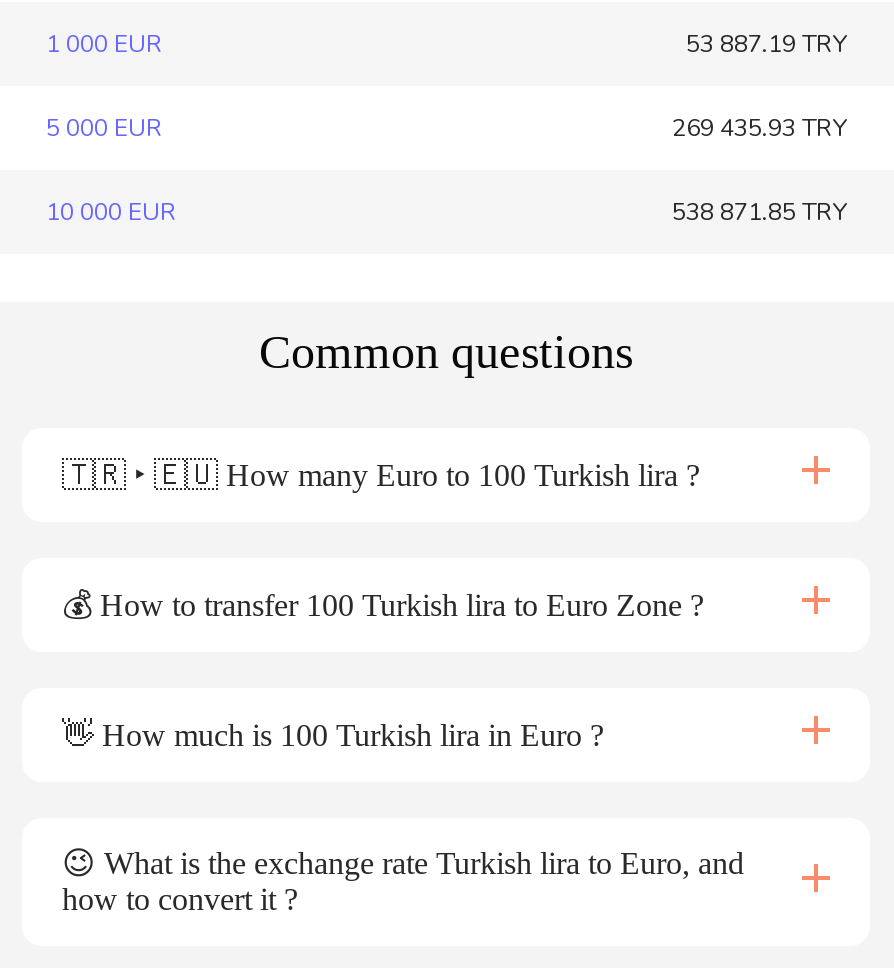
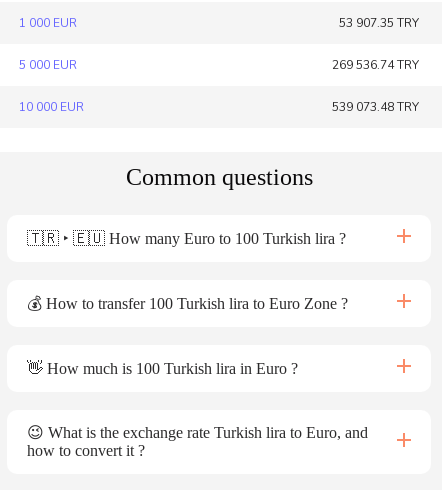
- 53 887.19 TRY
+ 53 907.35 TRY

- 269 435.93 TRY
+ 269 536.74 TRY

- 538 871.85 TRY
+ 539 073.48 TRY
